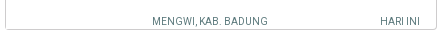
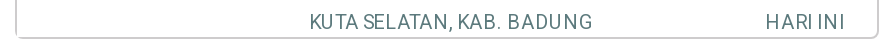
- MENGWI, KAB. BADUNG
+ KUTA SELATAN, KAB. BADUNG
